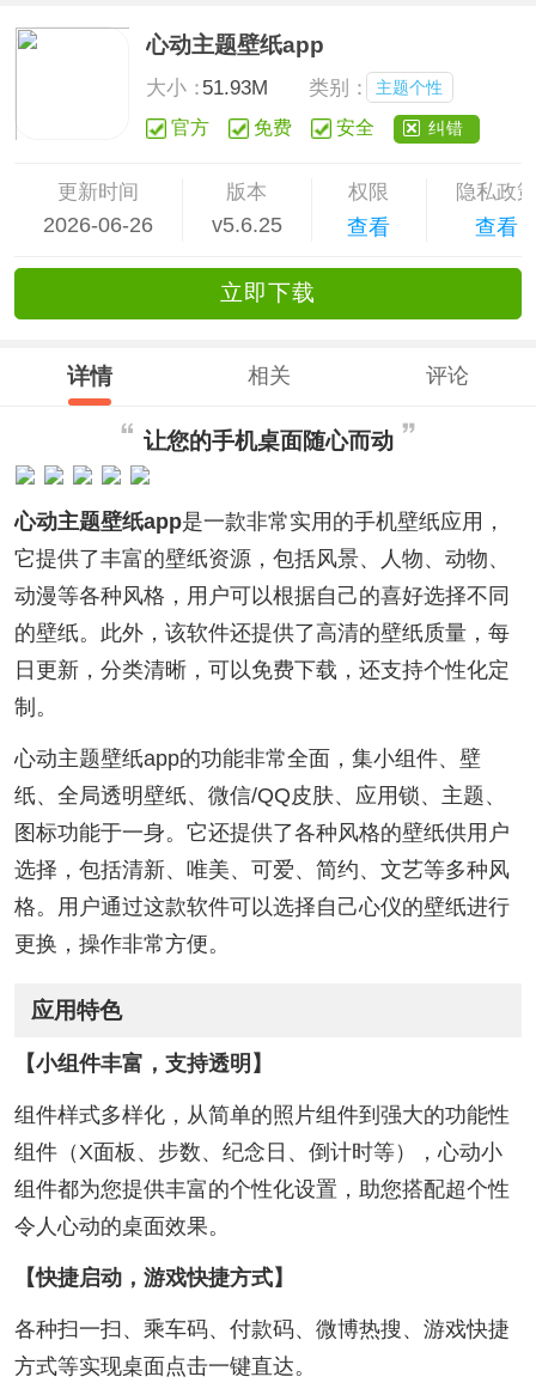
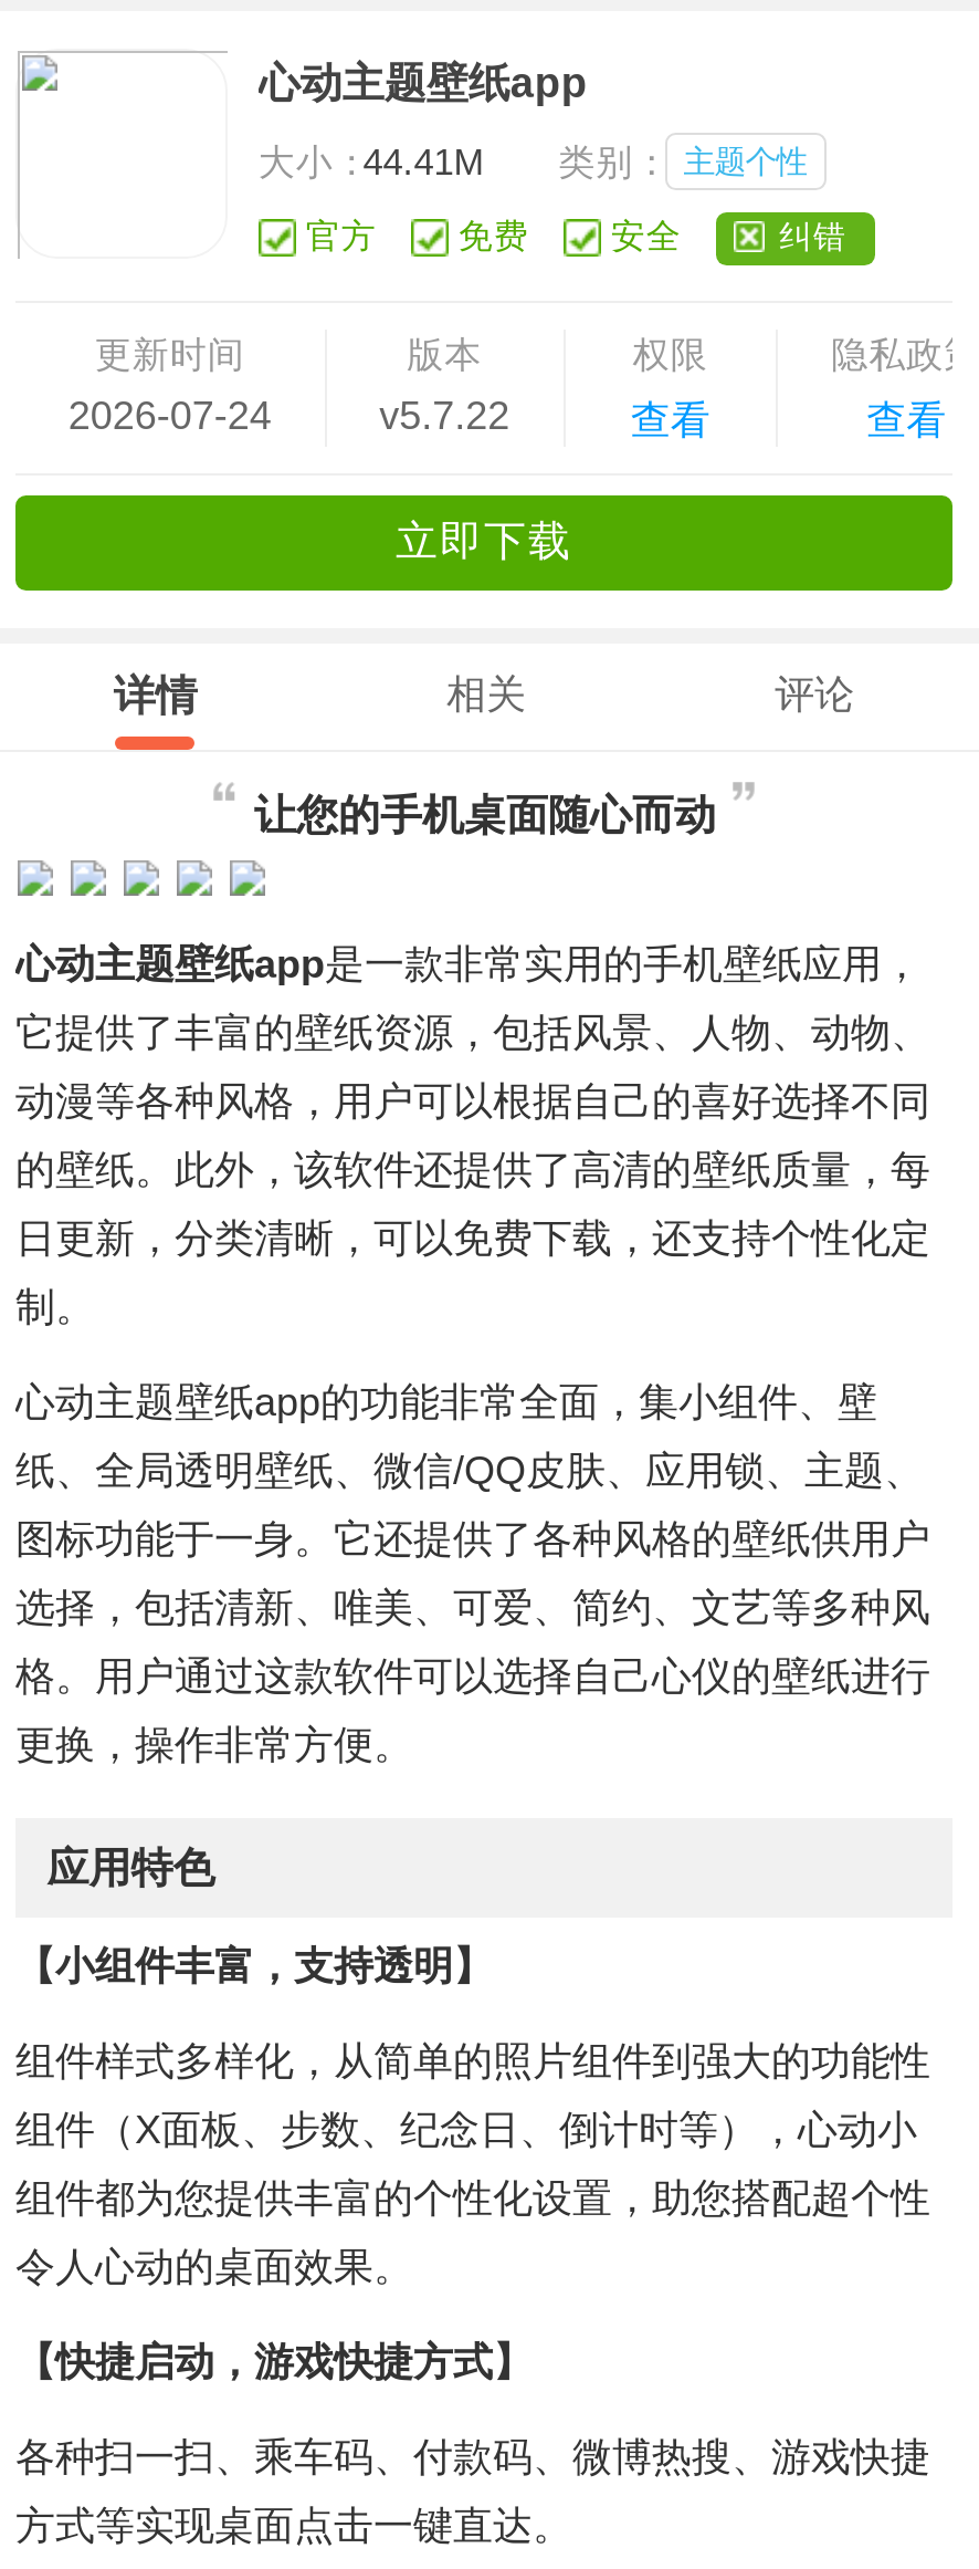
- 51.93M
+ 44.41M

- 2026-06-26
+ 2026-07-24

- v5.6.25
+ v5.7.22
